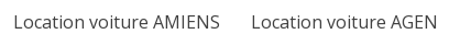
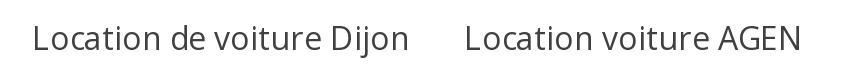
- Location voiture AMIENS
+ Location de voiture Dijon
